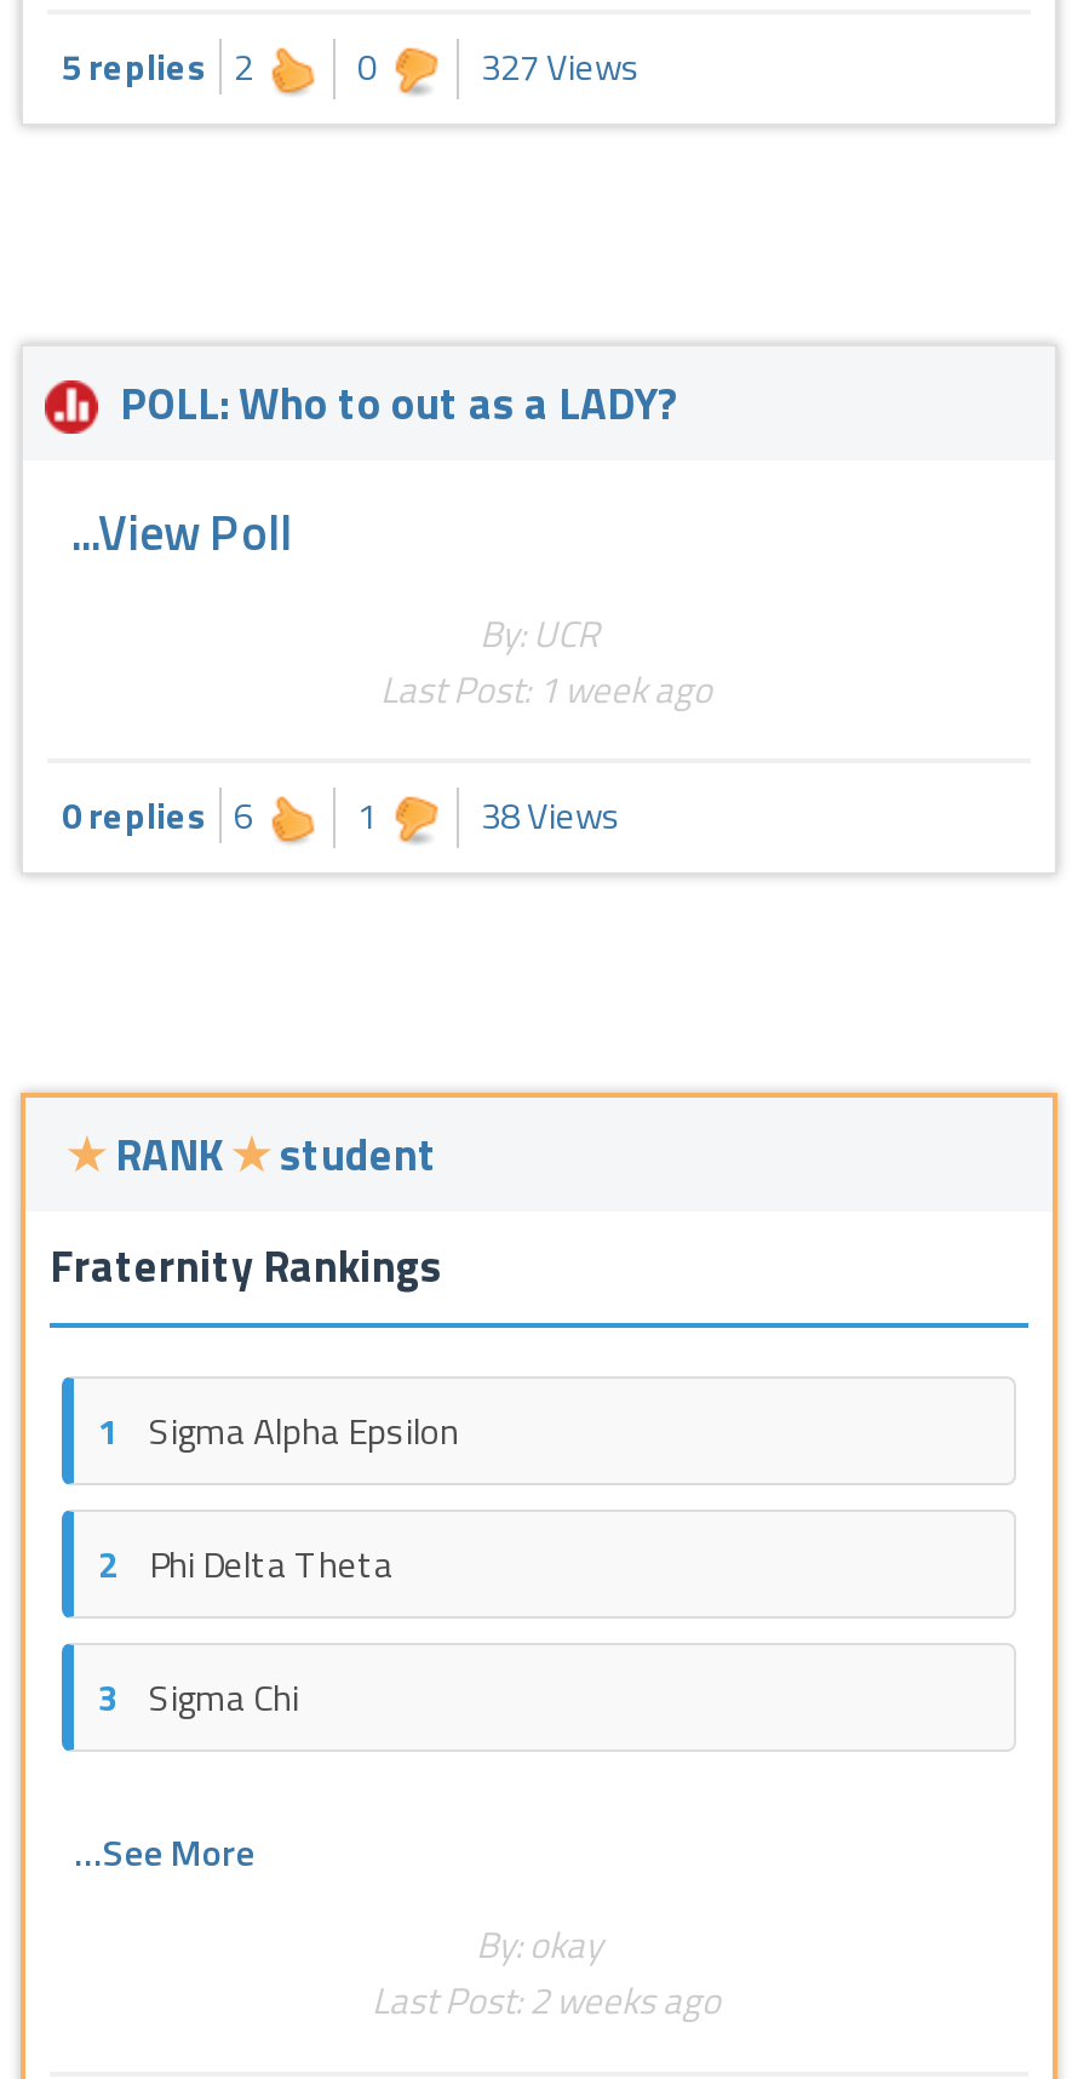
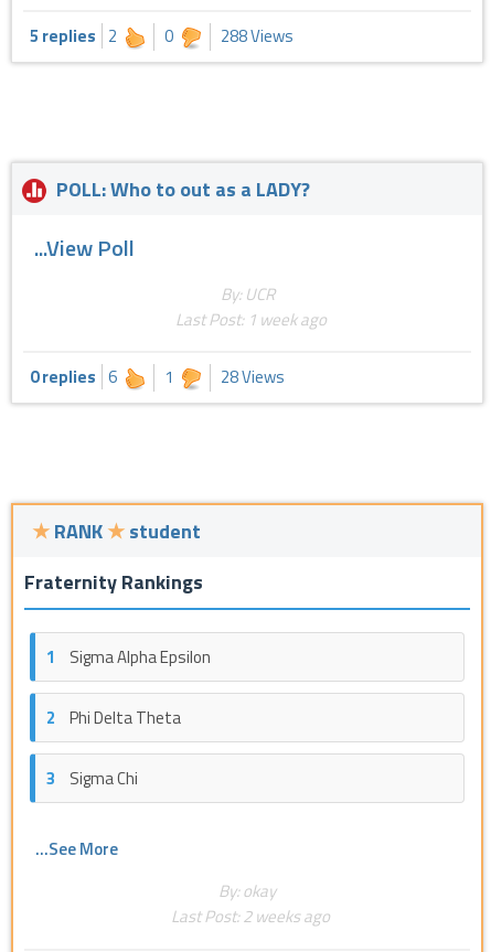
- 5 replies 2 0 327 Views
+ 5 replies 2 0 288 Views

- 38 Views
+ 28 Views
